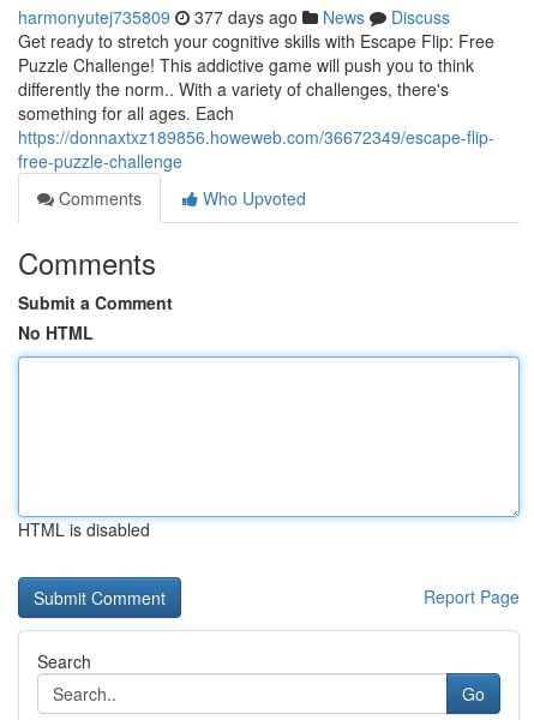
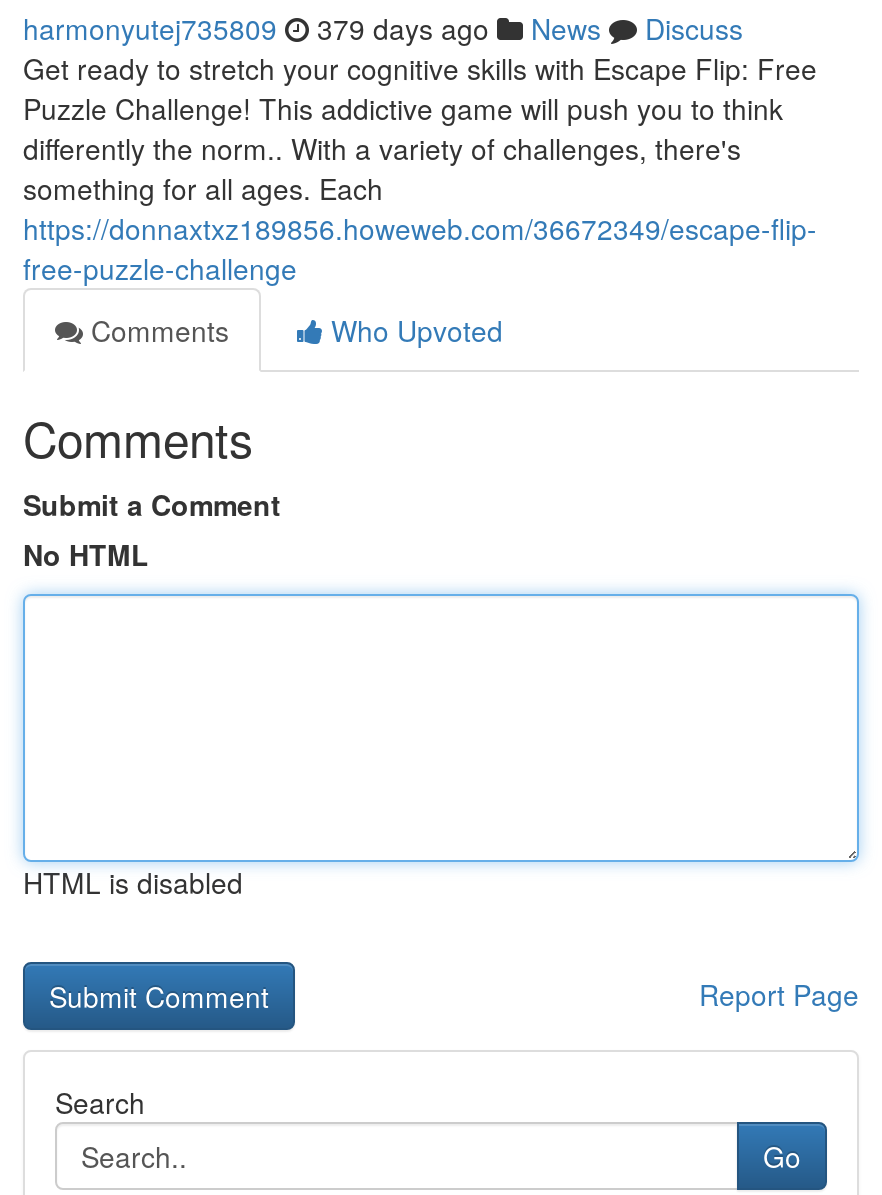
- harmonyutej735809 377 days ago News Discuss
+ harmonyutej735809 379 days ago News Discuss
